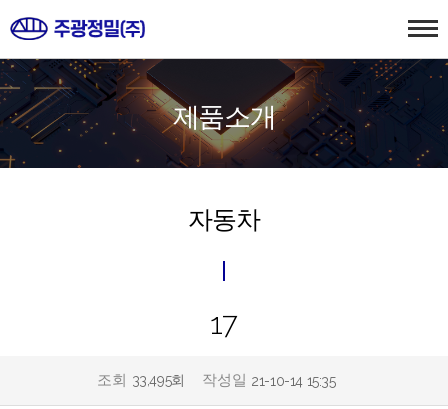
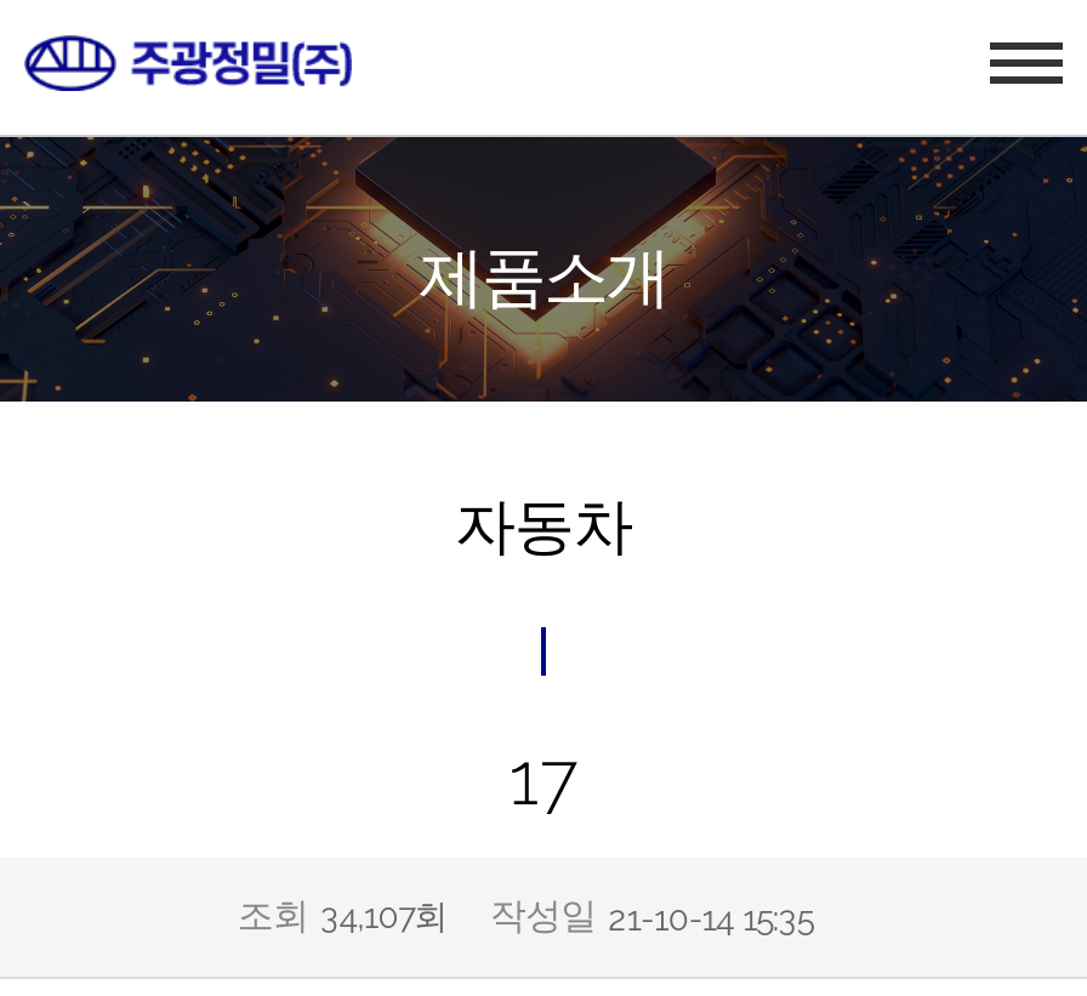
- 조회 33,495회 작성일 21-10-14 15:35
+ 조회 34,107회 작성일 21-10-14 15:35
